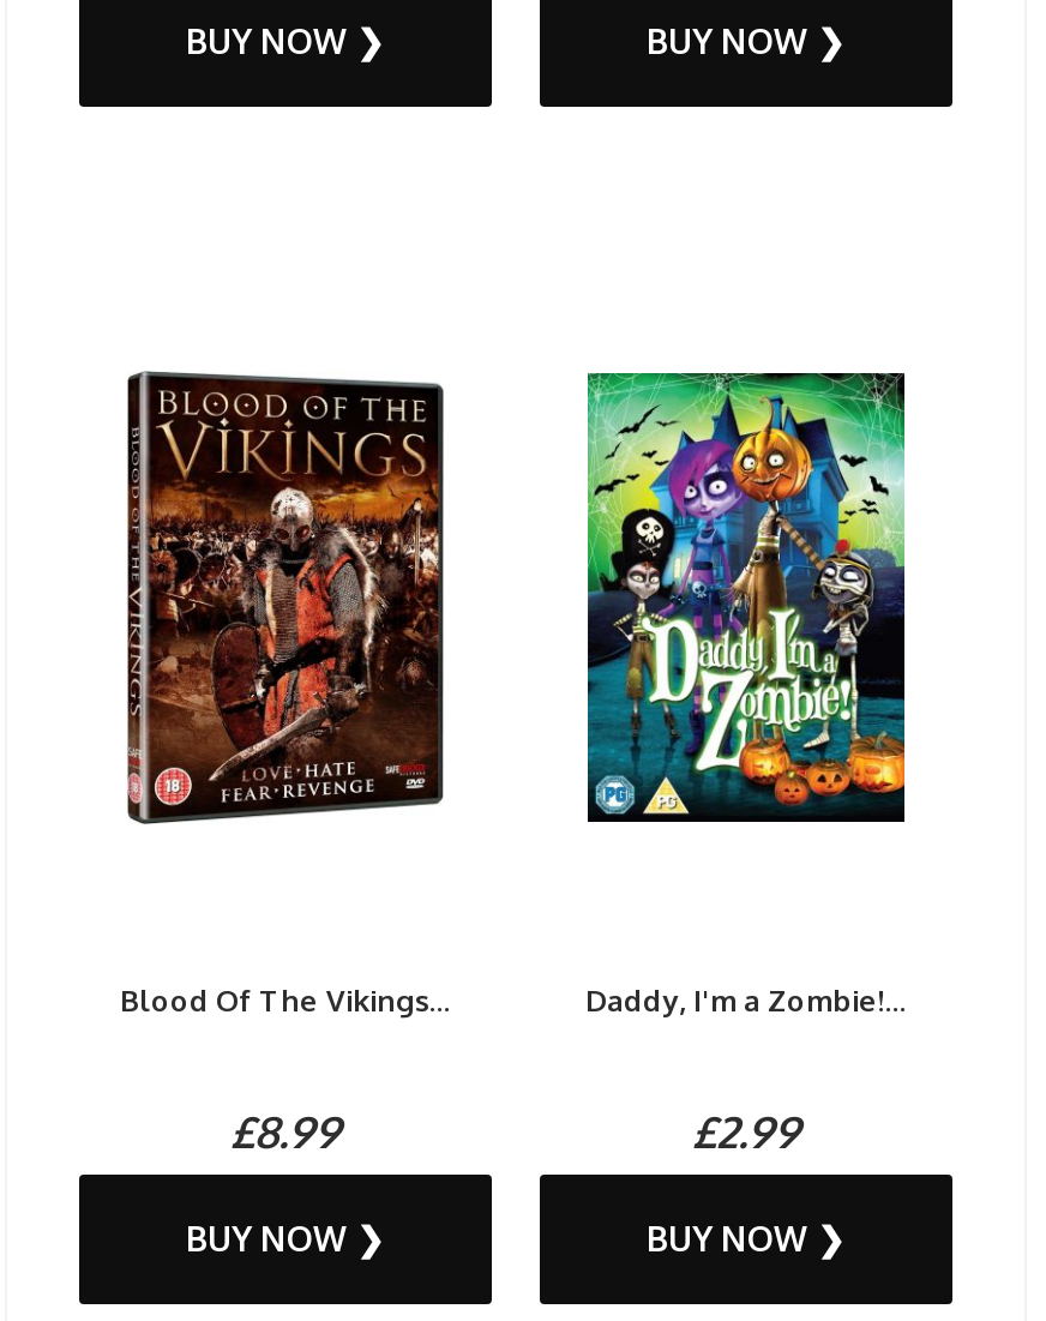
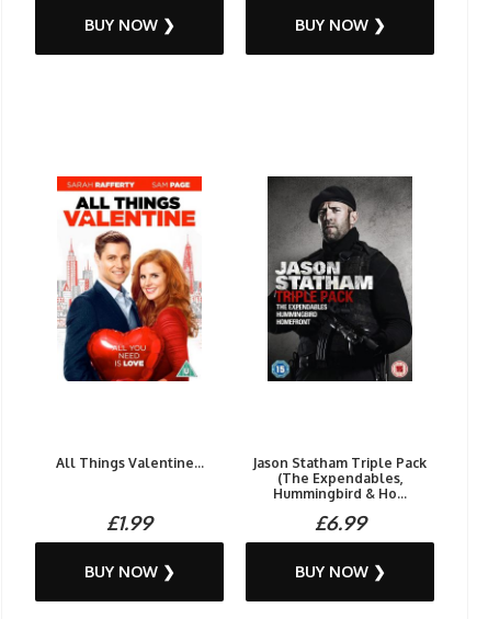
- [image]
+ [image]

- [image]
+ [image]

- Blood Of The Vikings...
+ All Things Valentine...

- Daddy, I'm a Zombie!...
- £2.99
+ Jason Statham Triple Pack
+ (The Expendables,
+ Hummingbird & Ho...
+ £6.99

- £8.99
+ £1.99
